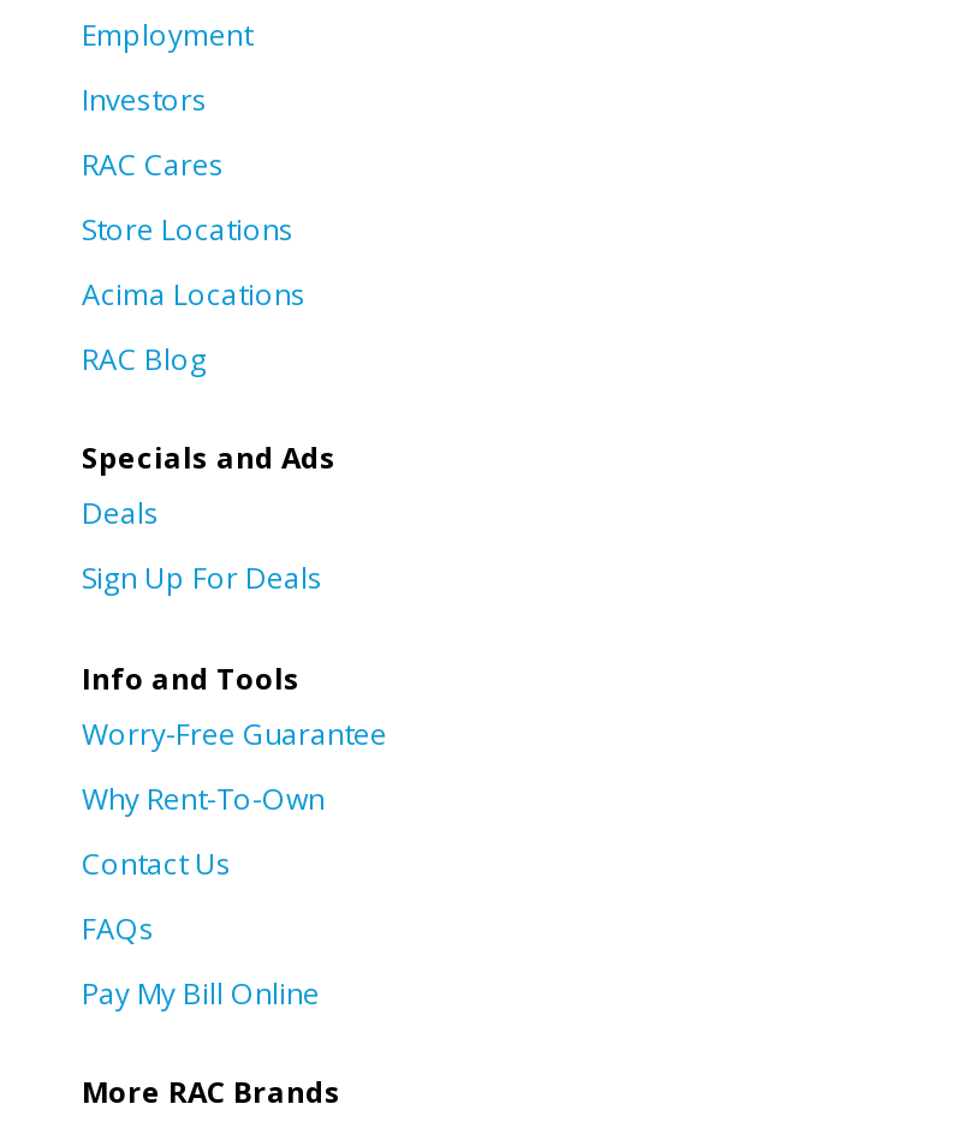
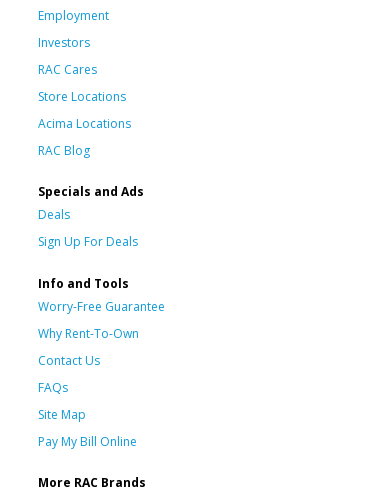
+ Site Map
